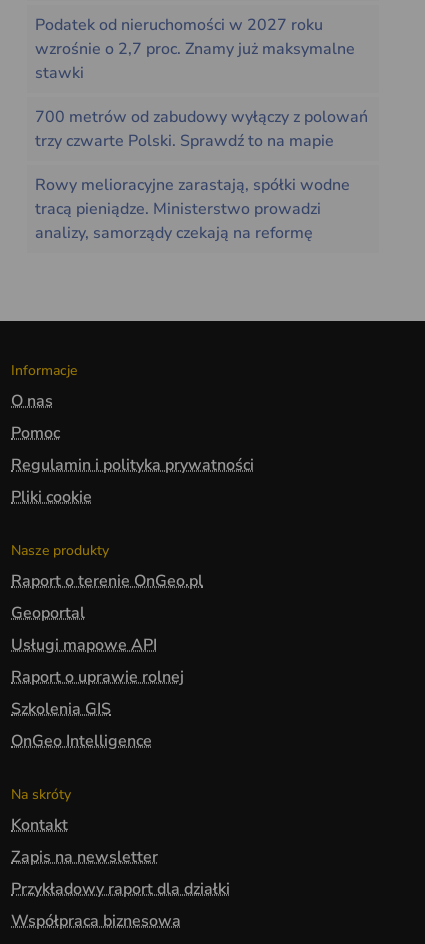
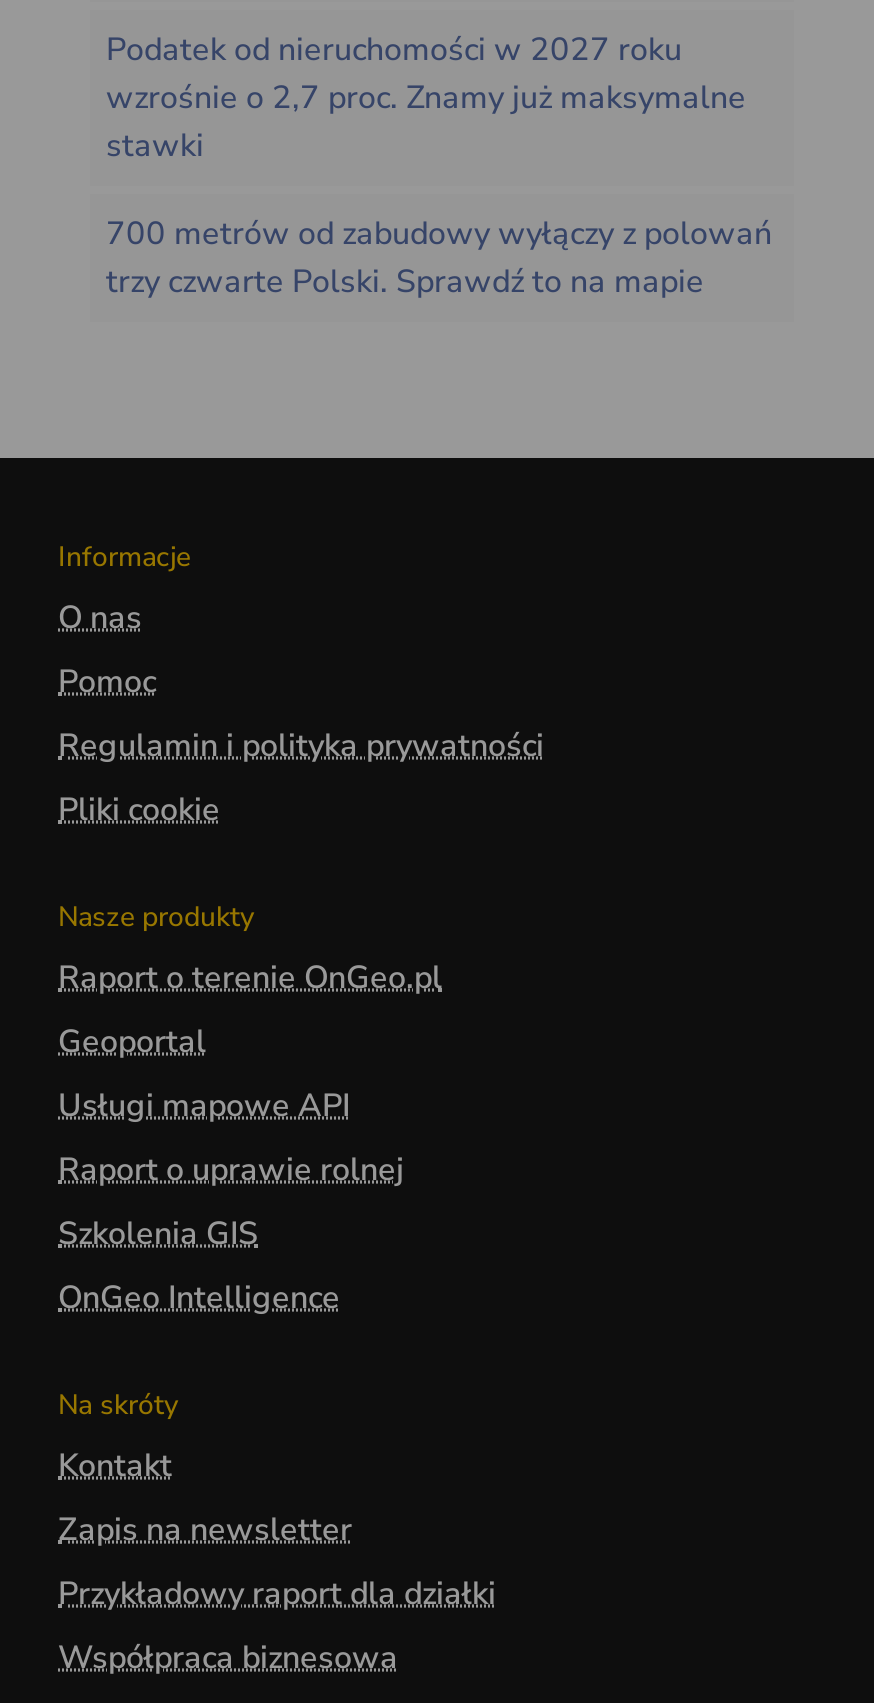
- Rowy melioracyjne zarastają, spółki wodne
- tracą pieniądze. Ministerstwo prowadzi
- analizy, samorządy czekają na reformę
